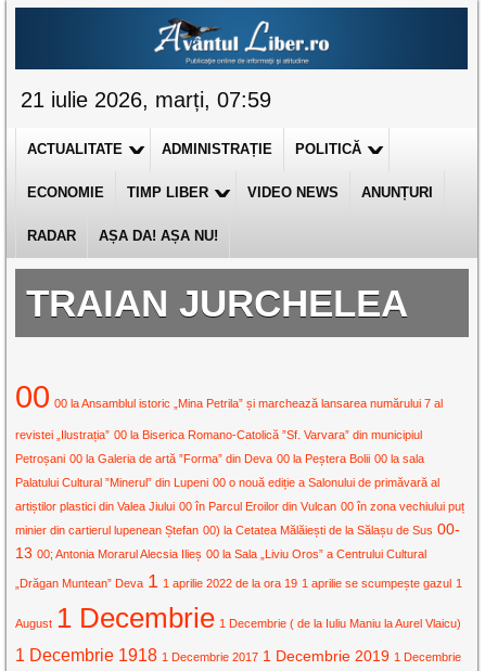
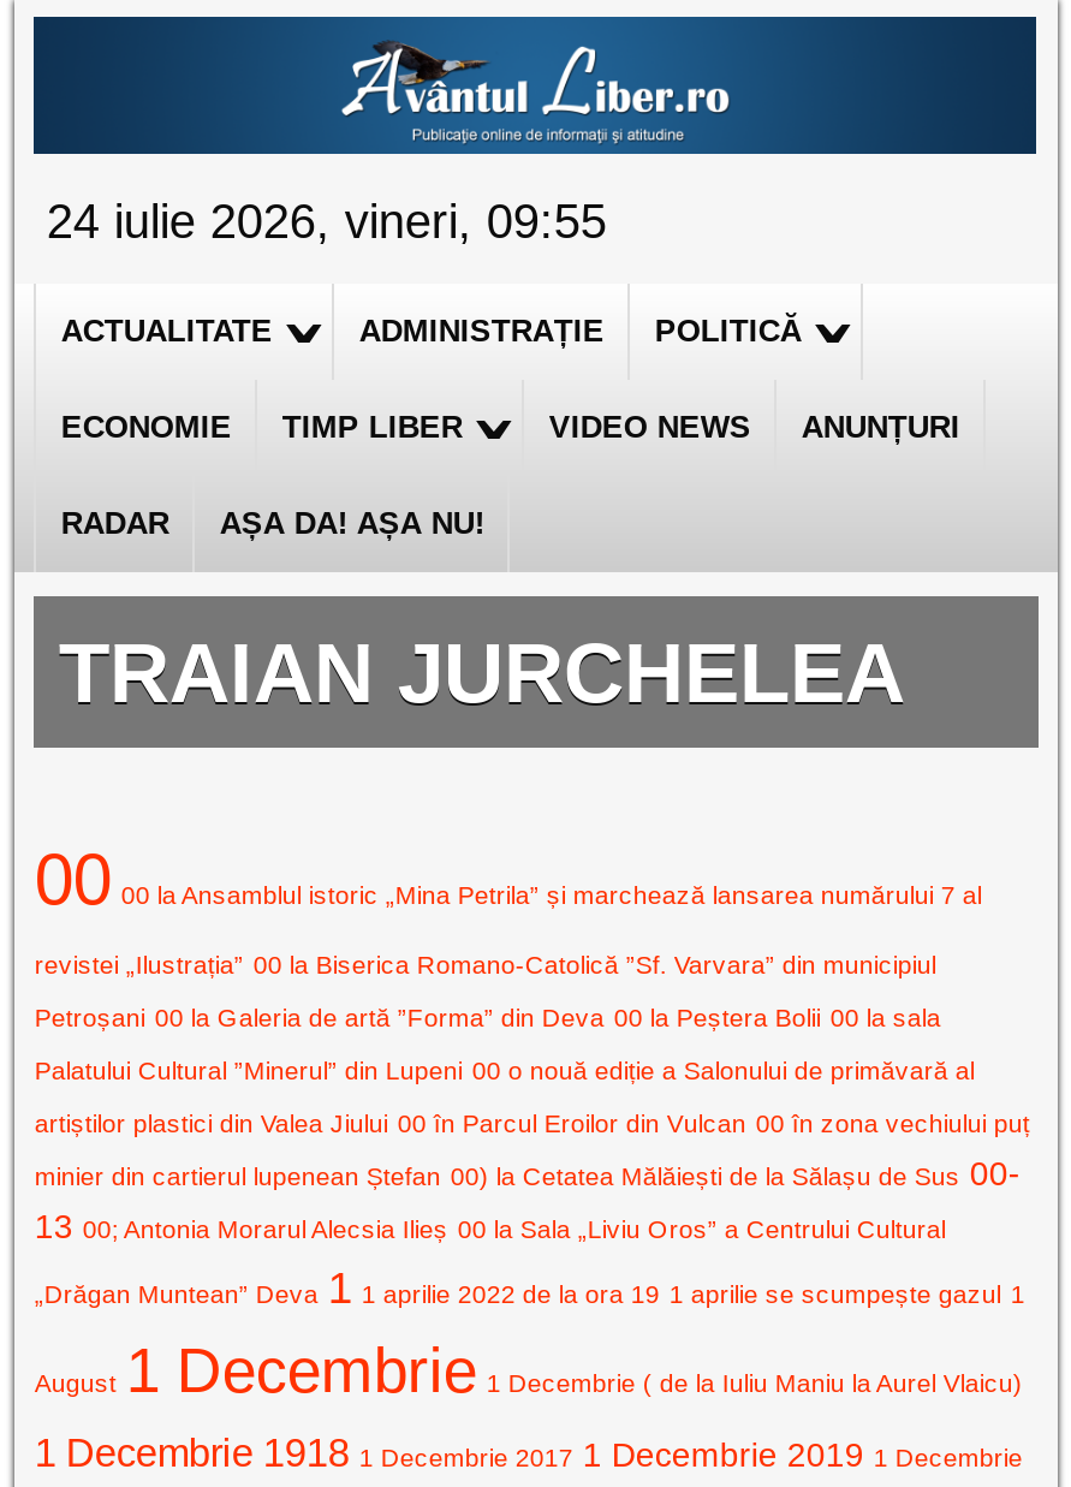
- 21 iulie 2026, marți, 07:59
+ 24 iulie 2026, vineri, 09:55
